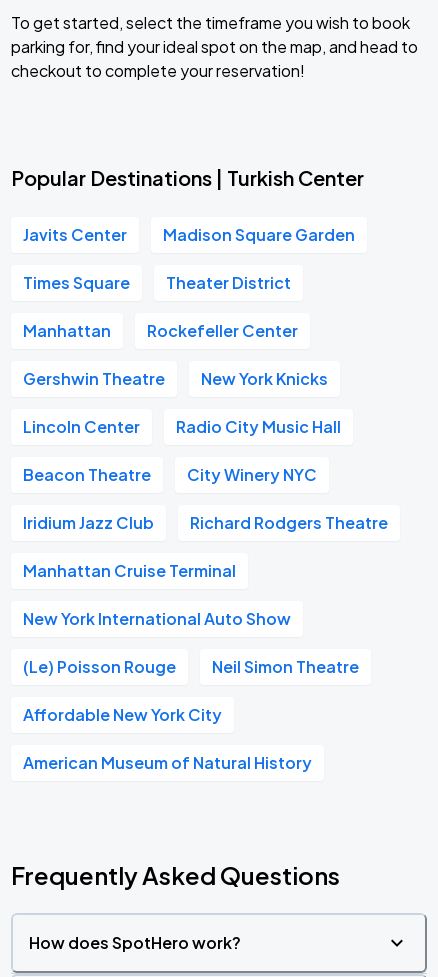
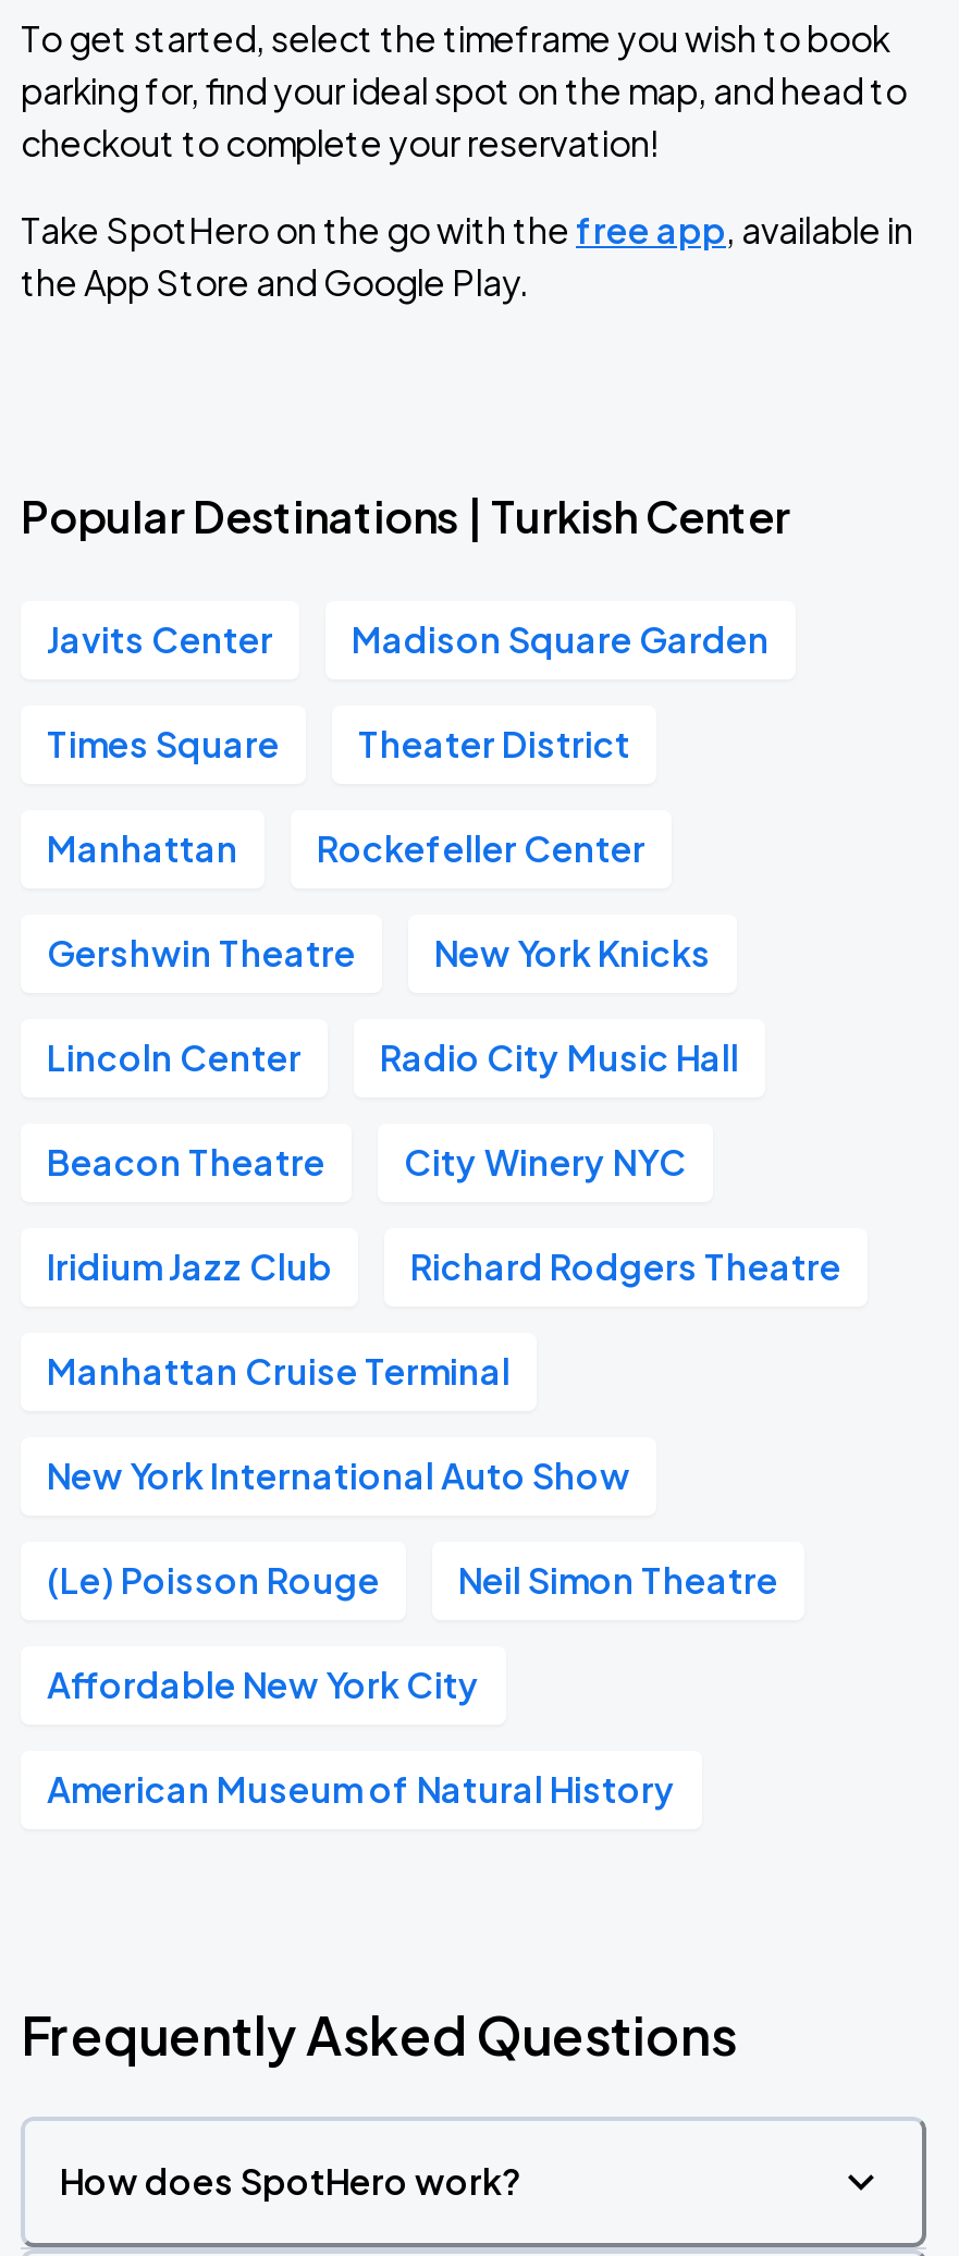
+ Take SpotHero on the go with the free app, available in
+ the App Store and Google Play.
